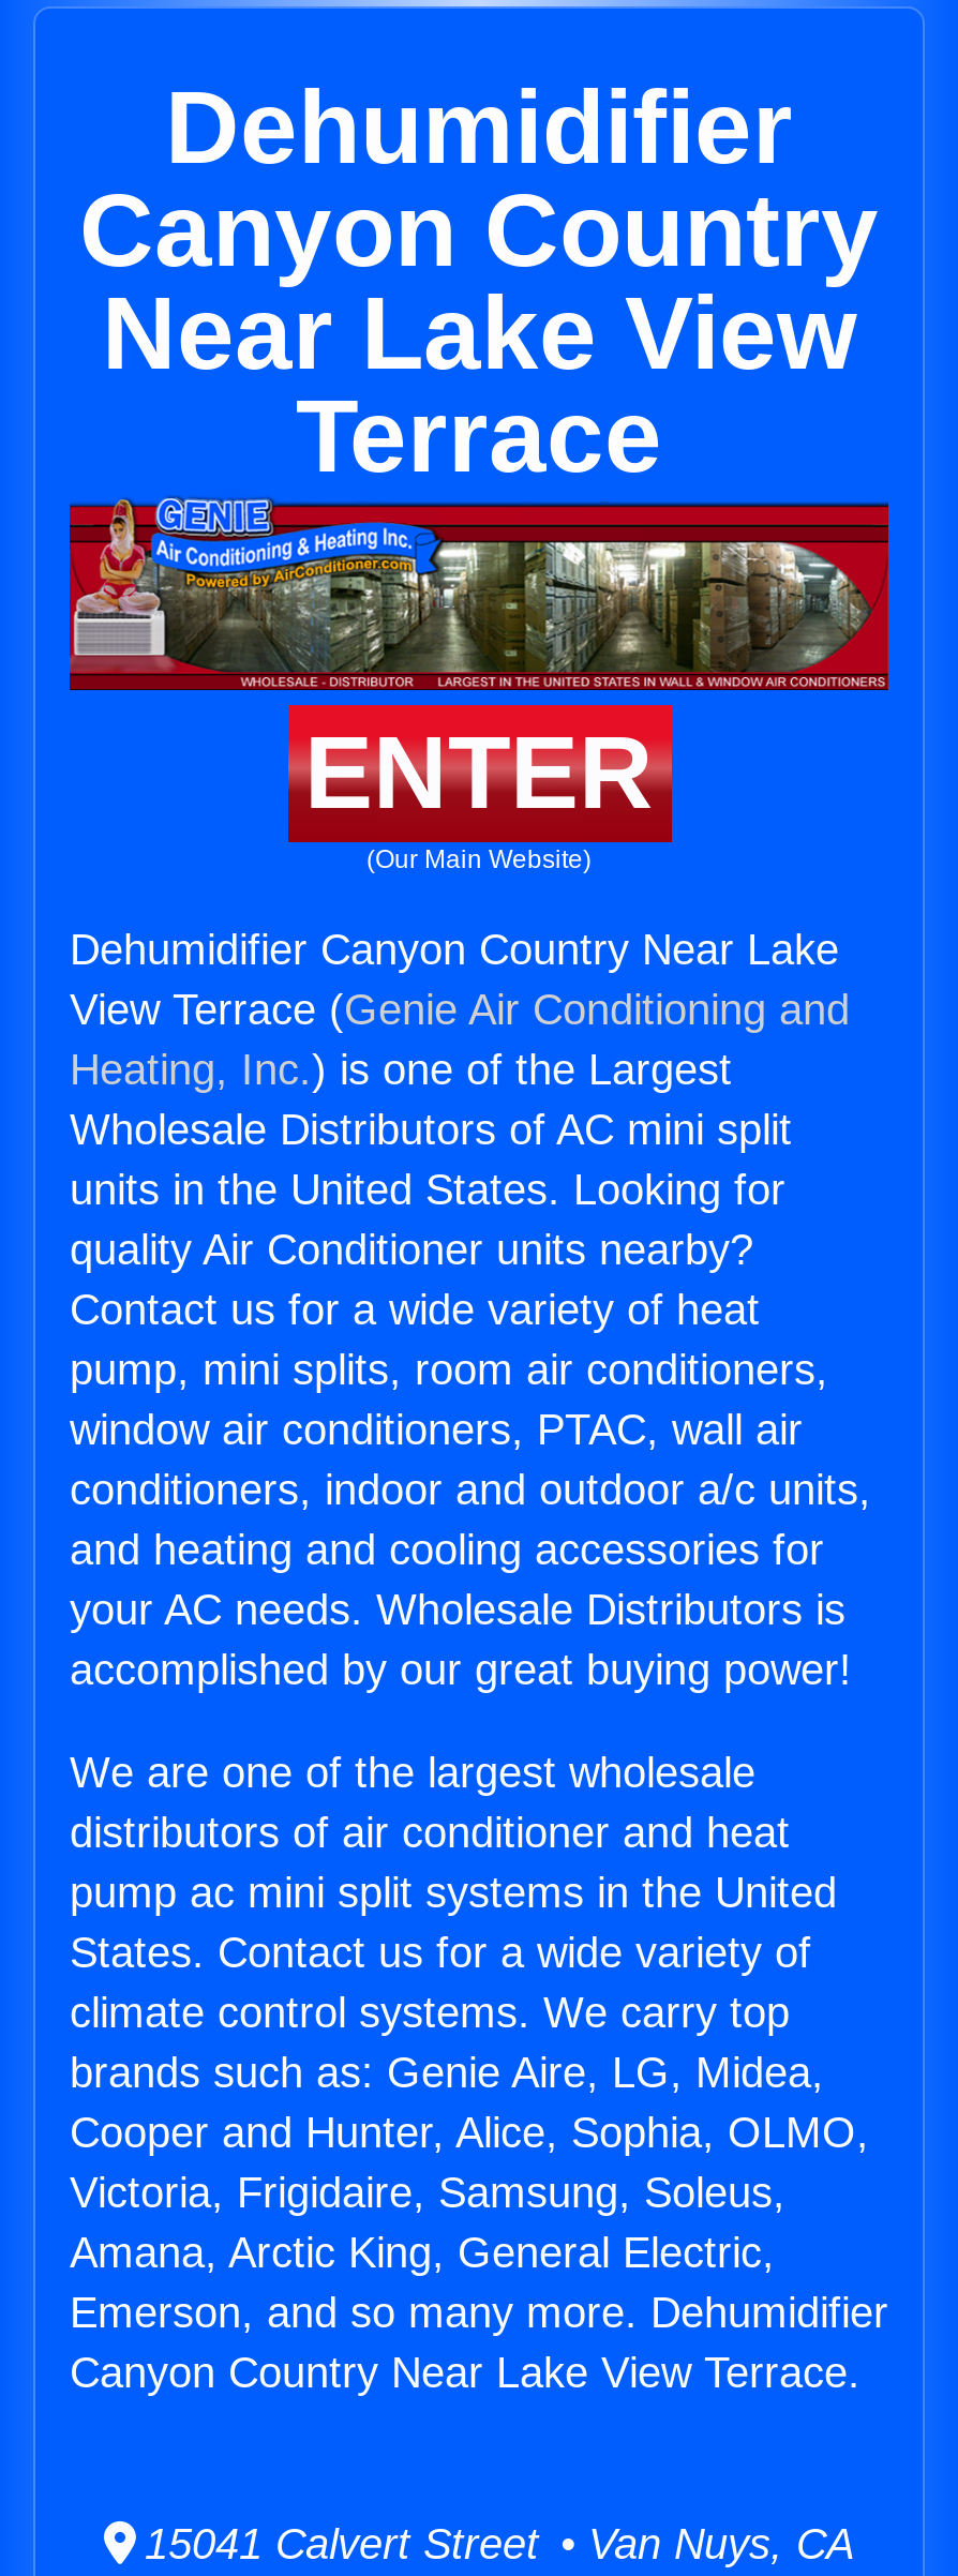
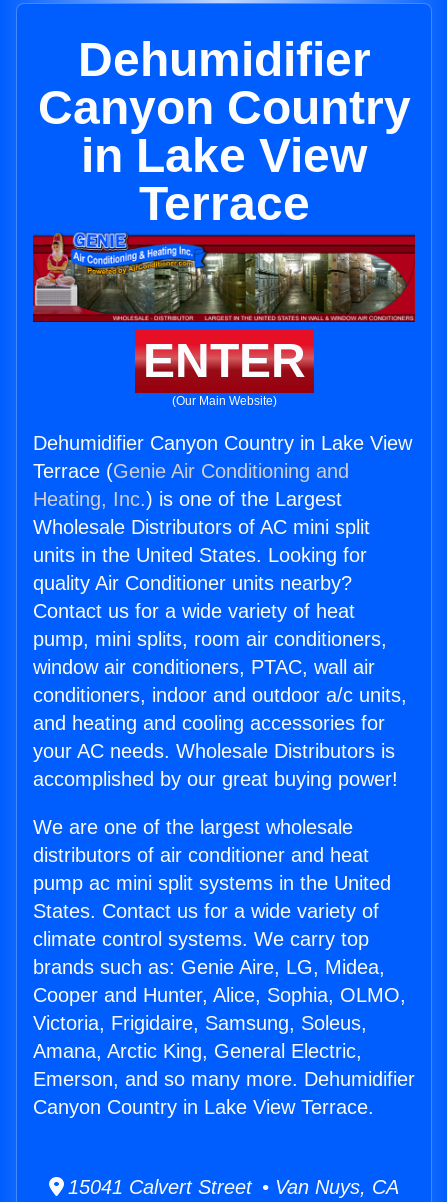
- Near Lake View
+ in Lake View

- Dehumidifier Canyon Country Near Lake
- View Terrace (Genie Air Conditioning and
+ Dehumidifier Canyon Country in Lake View
+ Terrace (Genie Air Conditioning and

- Canyon Country Near Lake View Terrace.
+ Canyon Country in Lake View Terrace.
